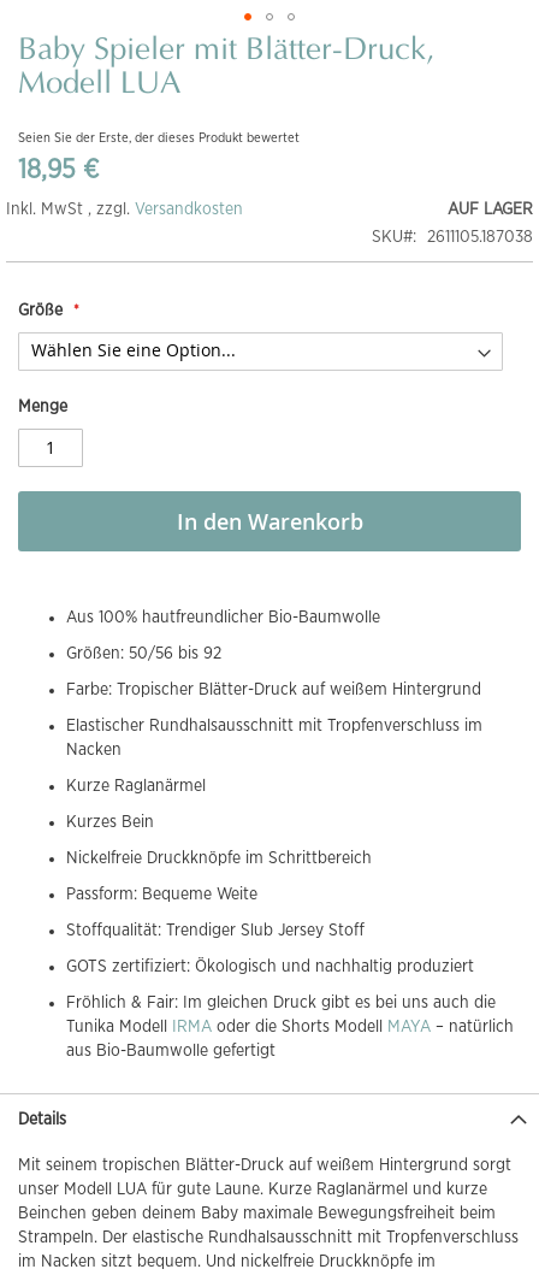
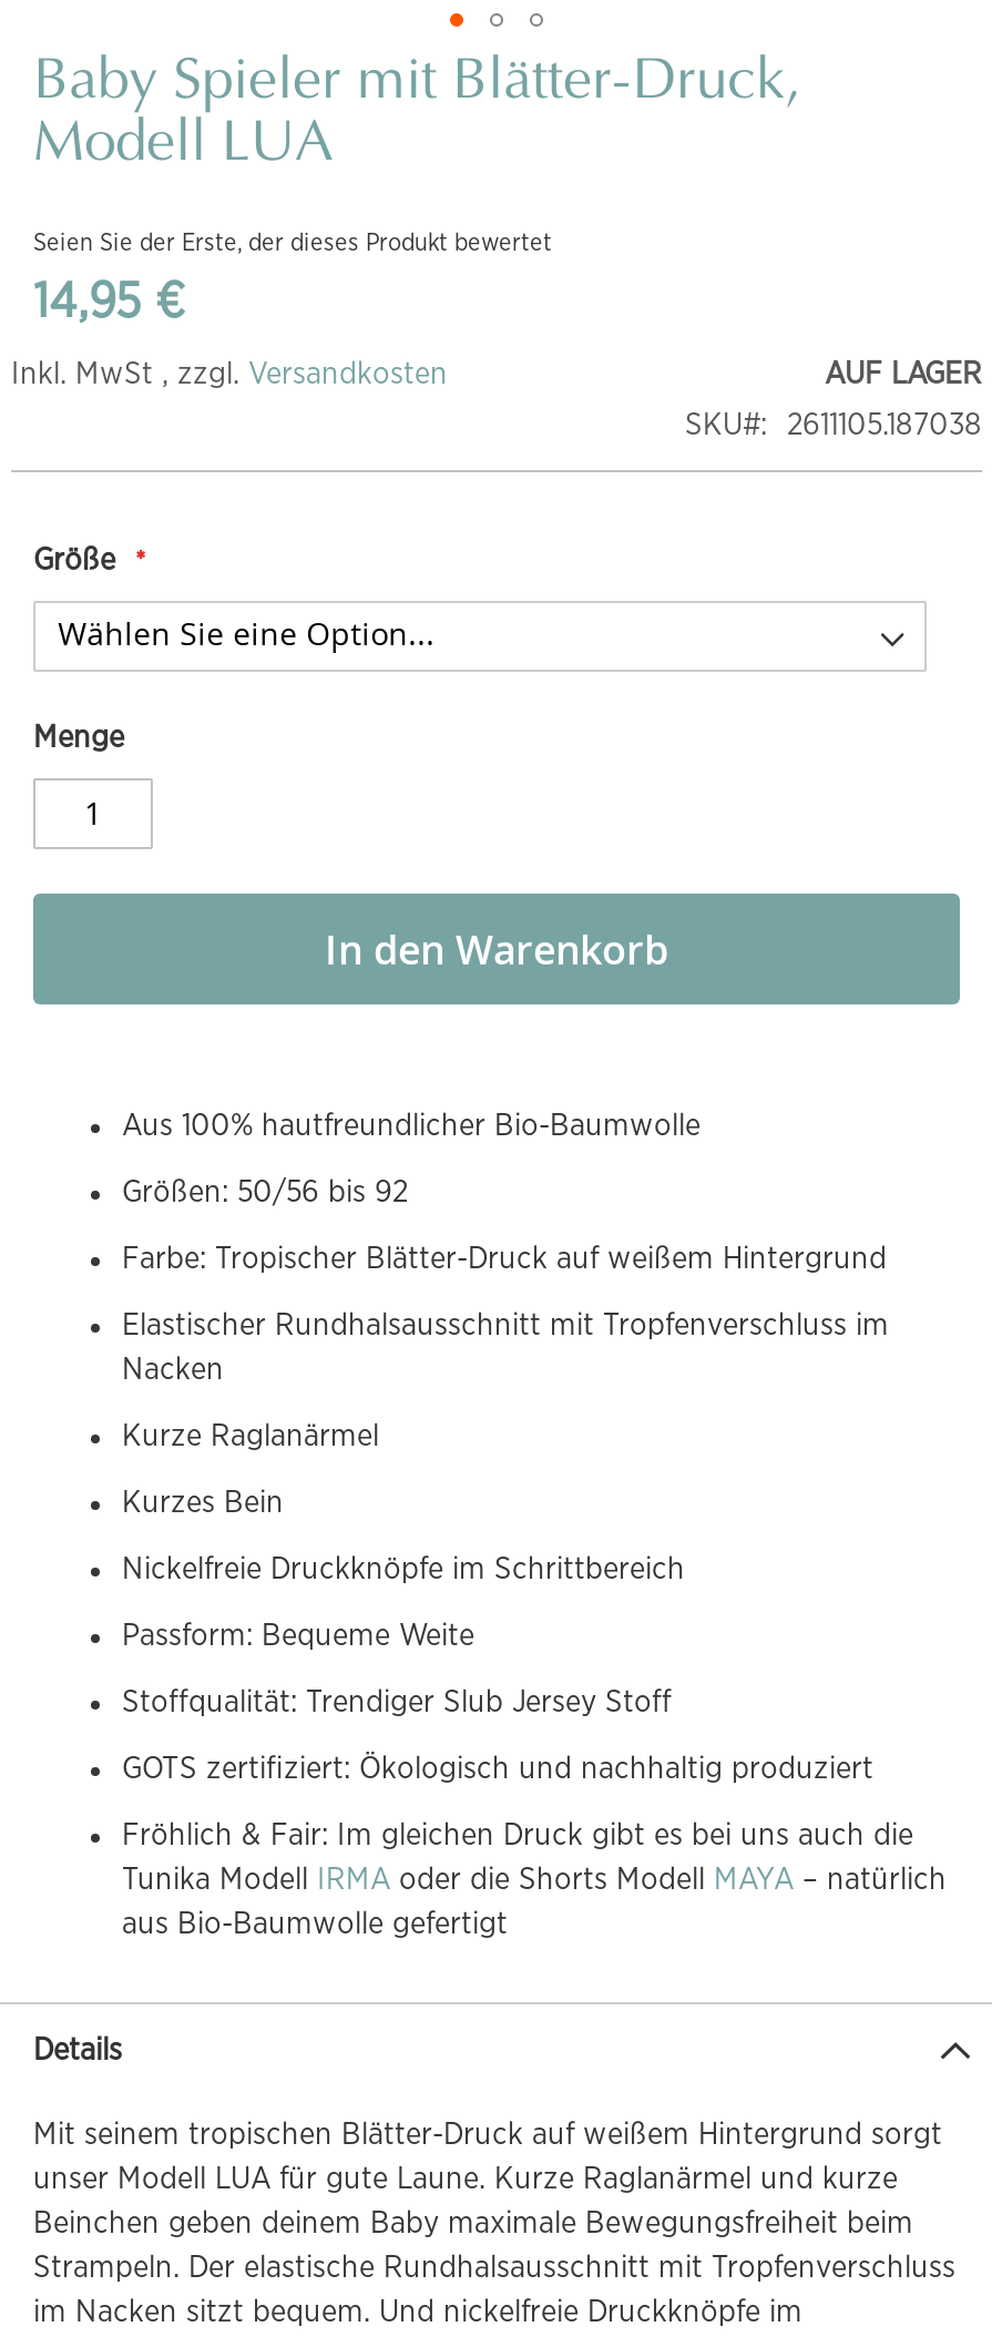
- 18,95 €
+ 14,95 €
